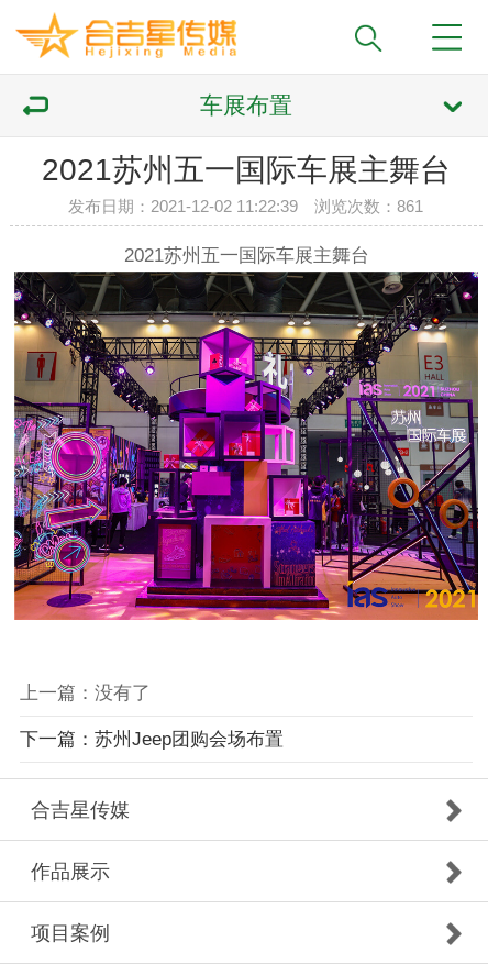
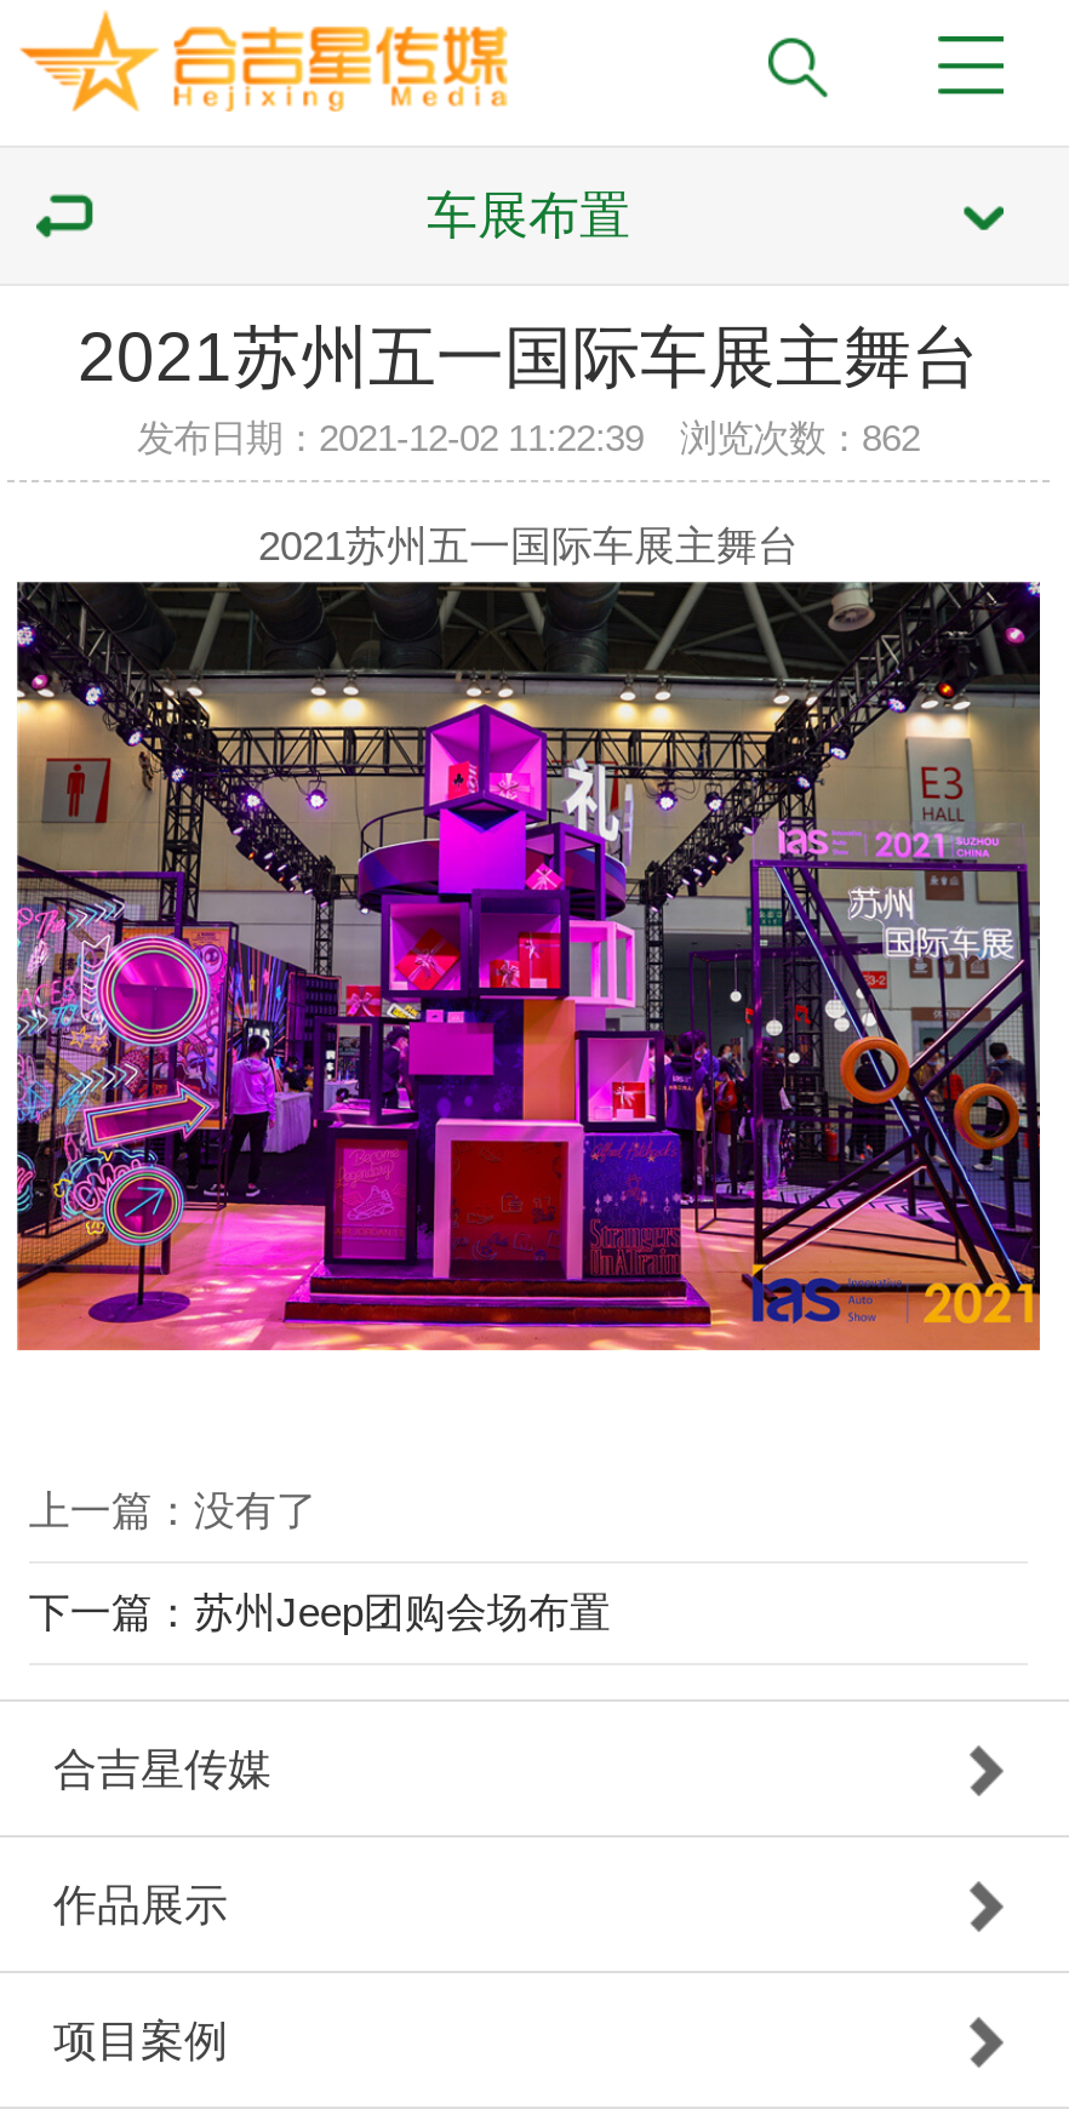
- 发布日期：2021-12-02 11:22:39 浏览次数：861
+ 发布日期：2021-12-02 11:22:39 浏览次数：862
